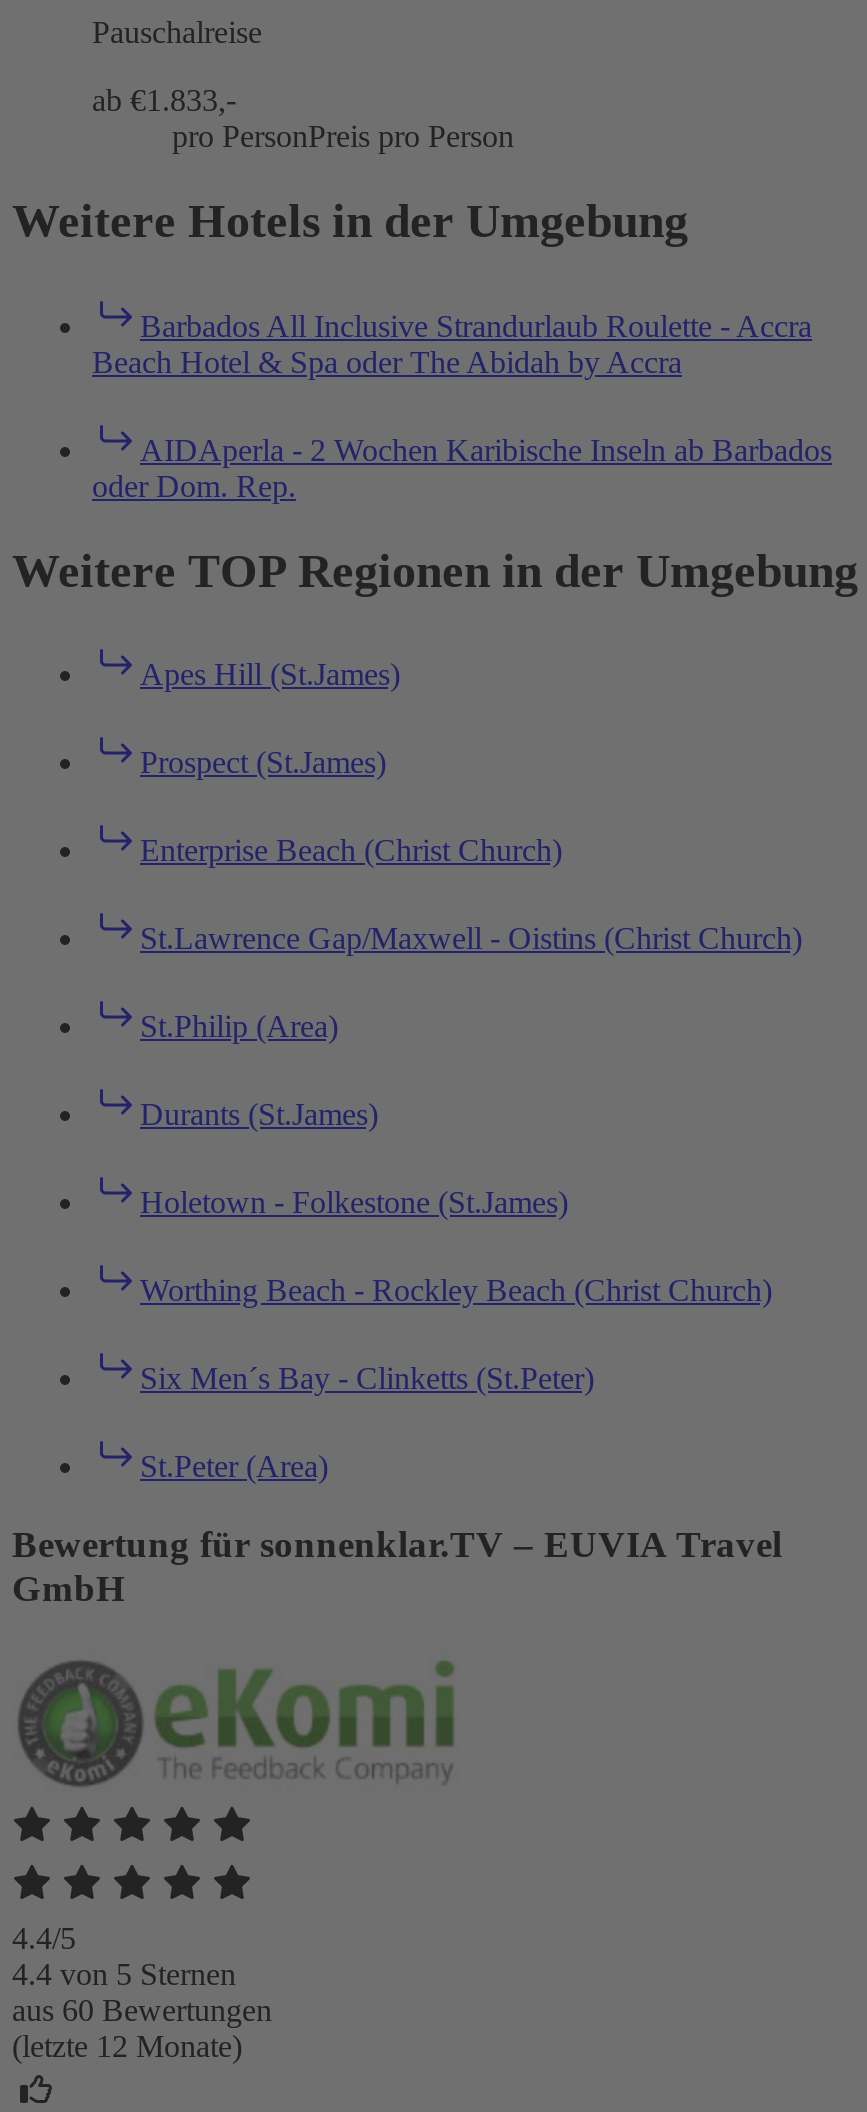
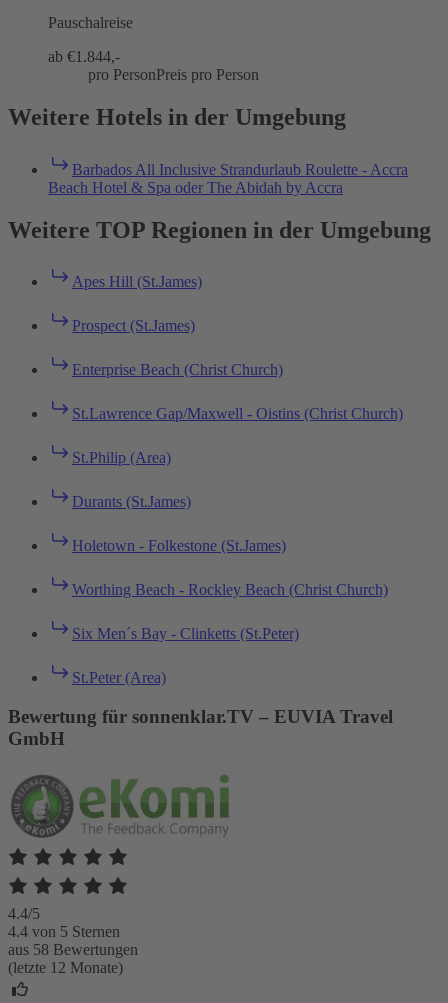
- ab €1.833,-
+ ab €1.844,-

- AIDAperla - 2 Wochen Karibische Inseln ab Barbados
- oder Dom. Rep.

- aus 60 Bewertungen
+ aus 58 Bewertungen
